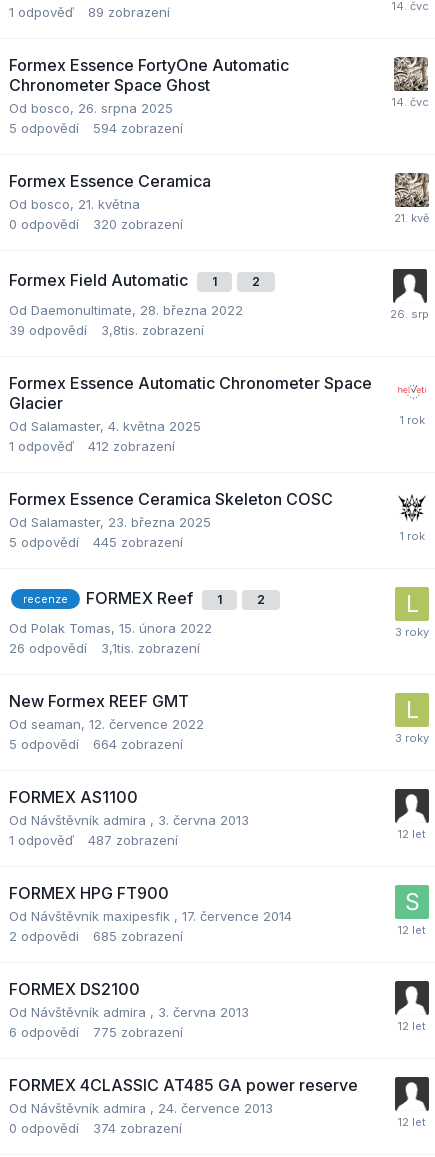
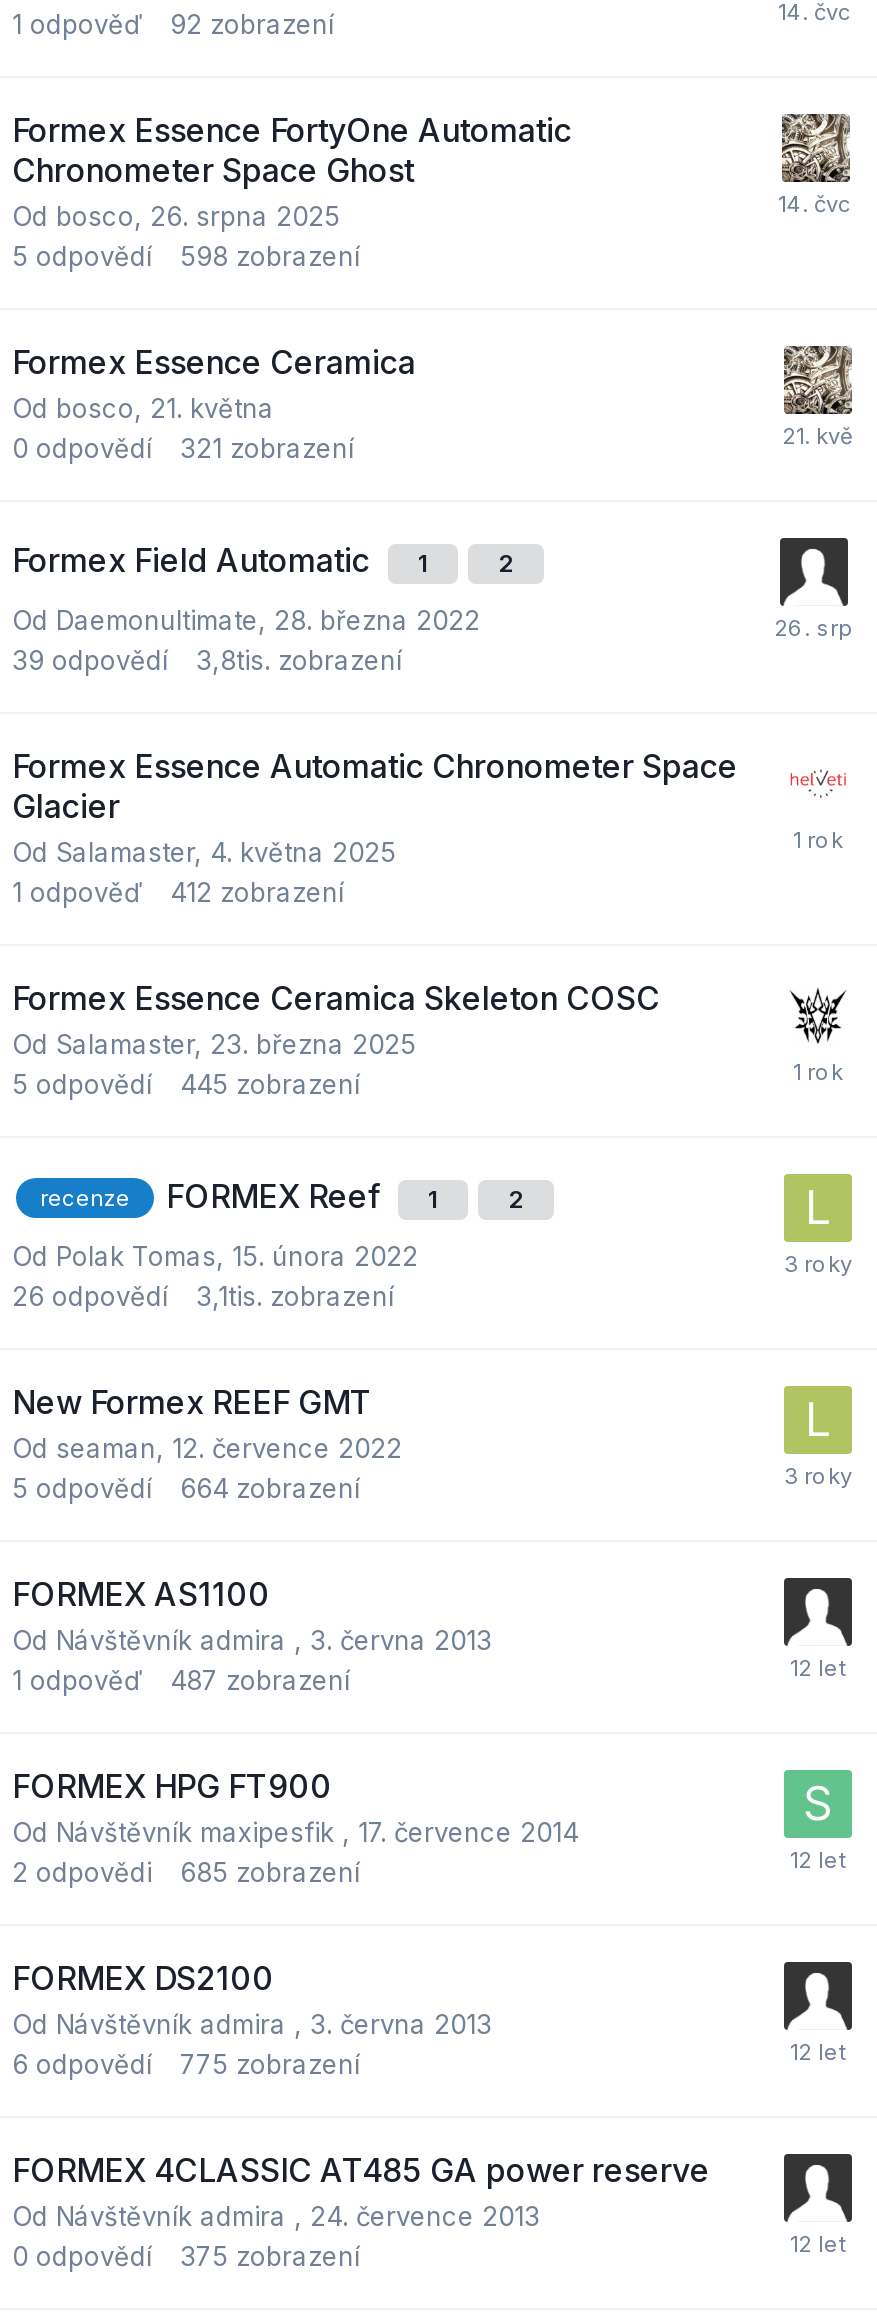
- 1 odpověď 89 zobrazení
+ 1 odpověď 92 zobrazení

- 5 odpovědí 594 zobrazení
+ 5 odpovědí 598 zobrazení

- 0 odpovědí 320 zobrazení
+ 0 odpovědí 321 zobrazení

- 0 odpovědí 374 zobrazení
+ 0 odpovědí 375 zobrazení
